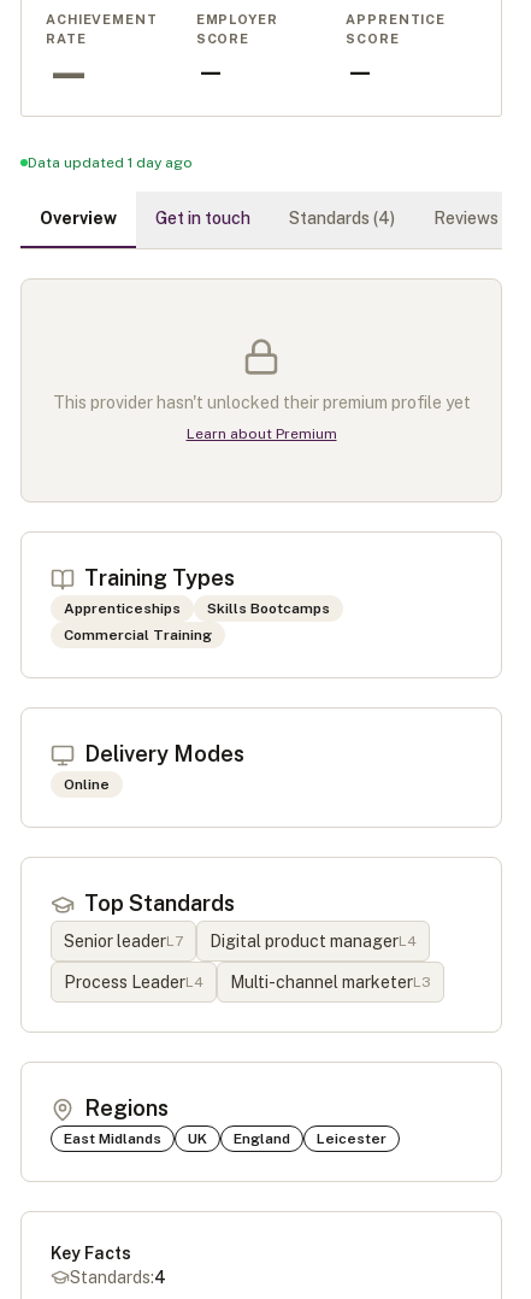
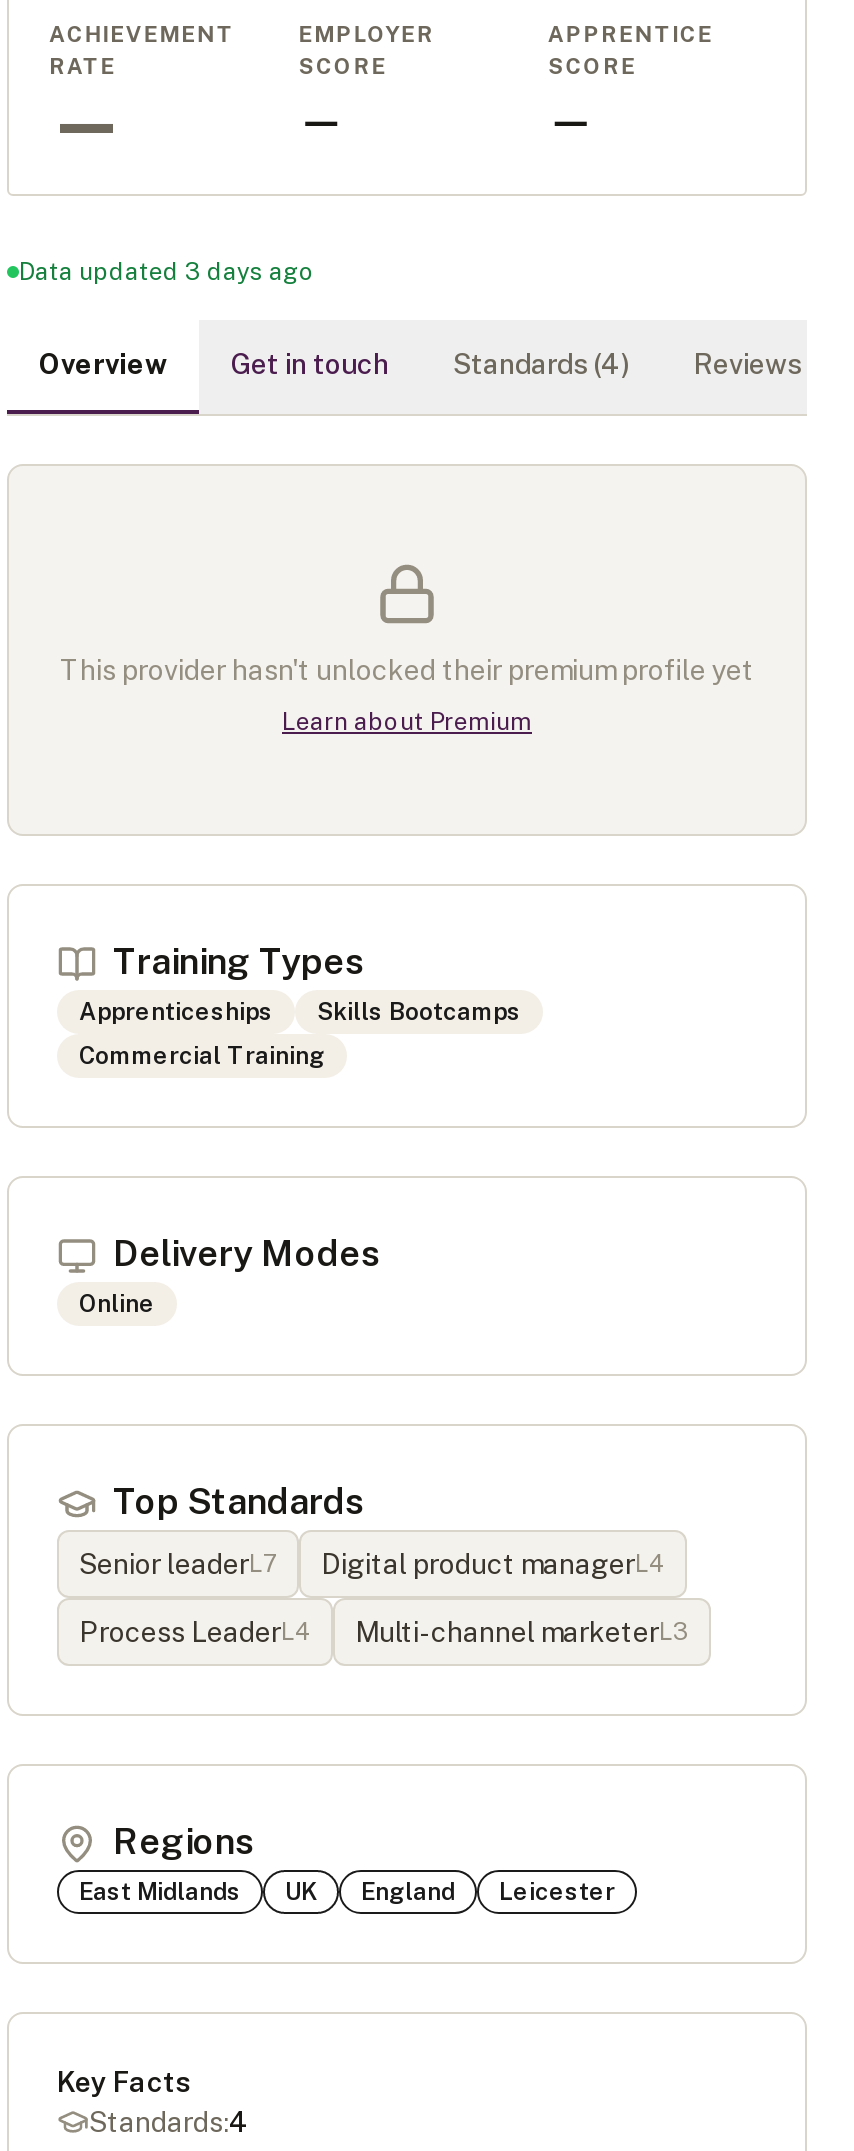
- Data updated 1 day ago
+ Data updated 3 days ago
